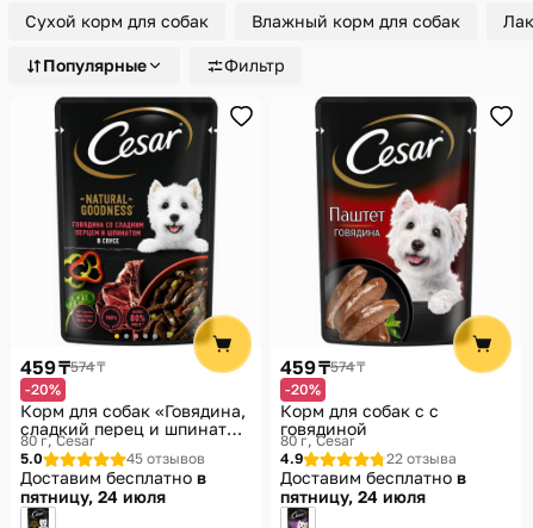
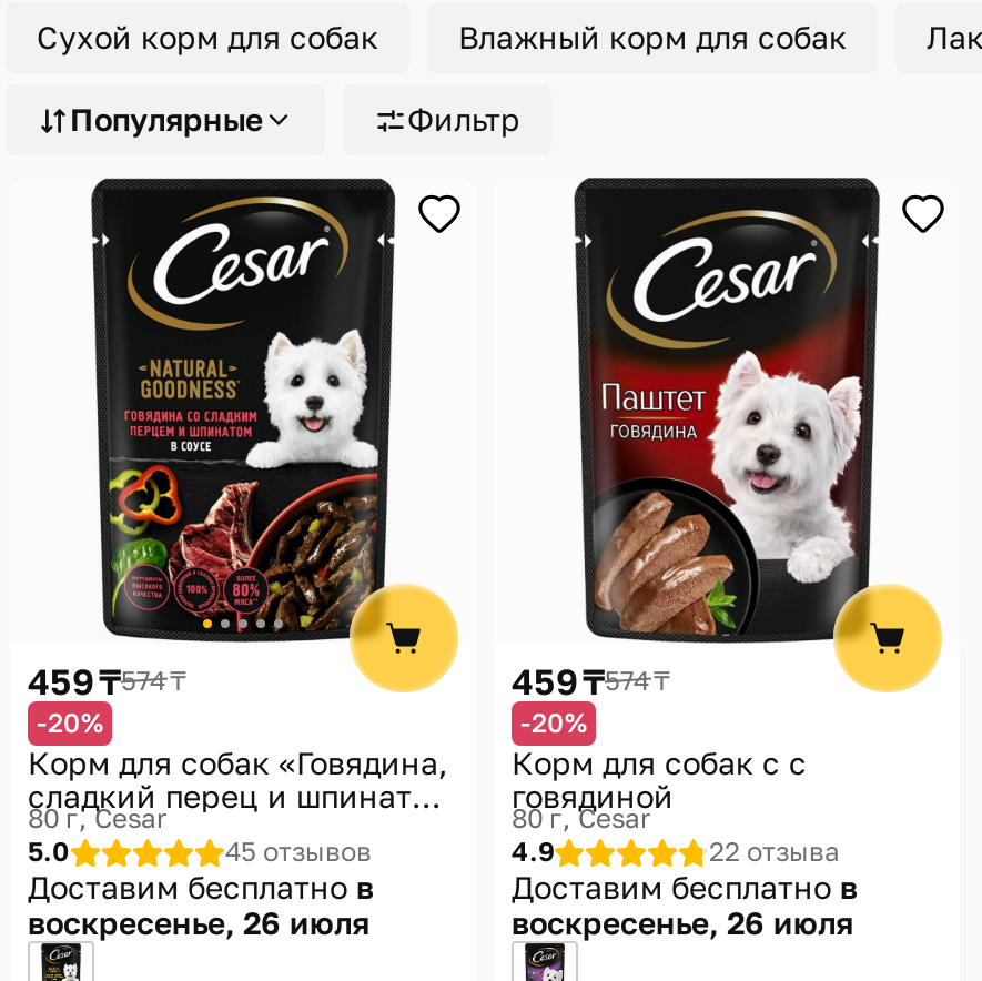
- пятницу, 24 июля
+ воскресенье, 26 июля

- пятницу, 24 июля
+ воскресенье, 26 июля
